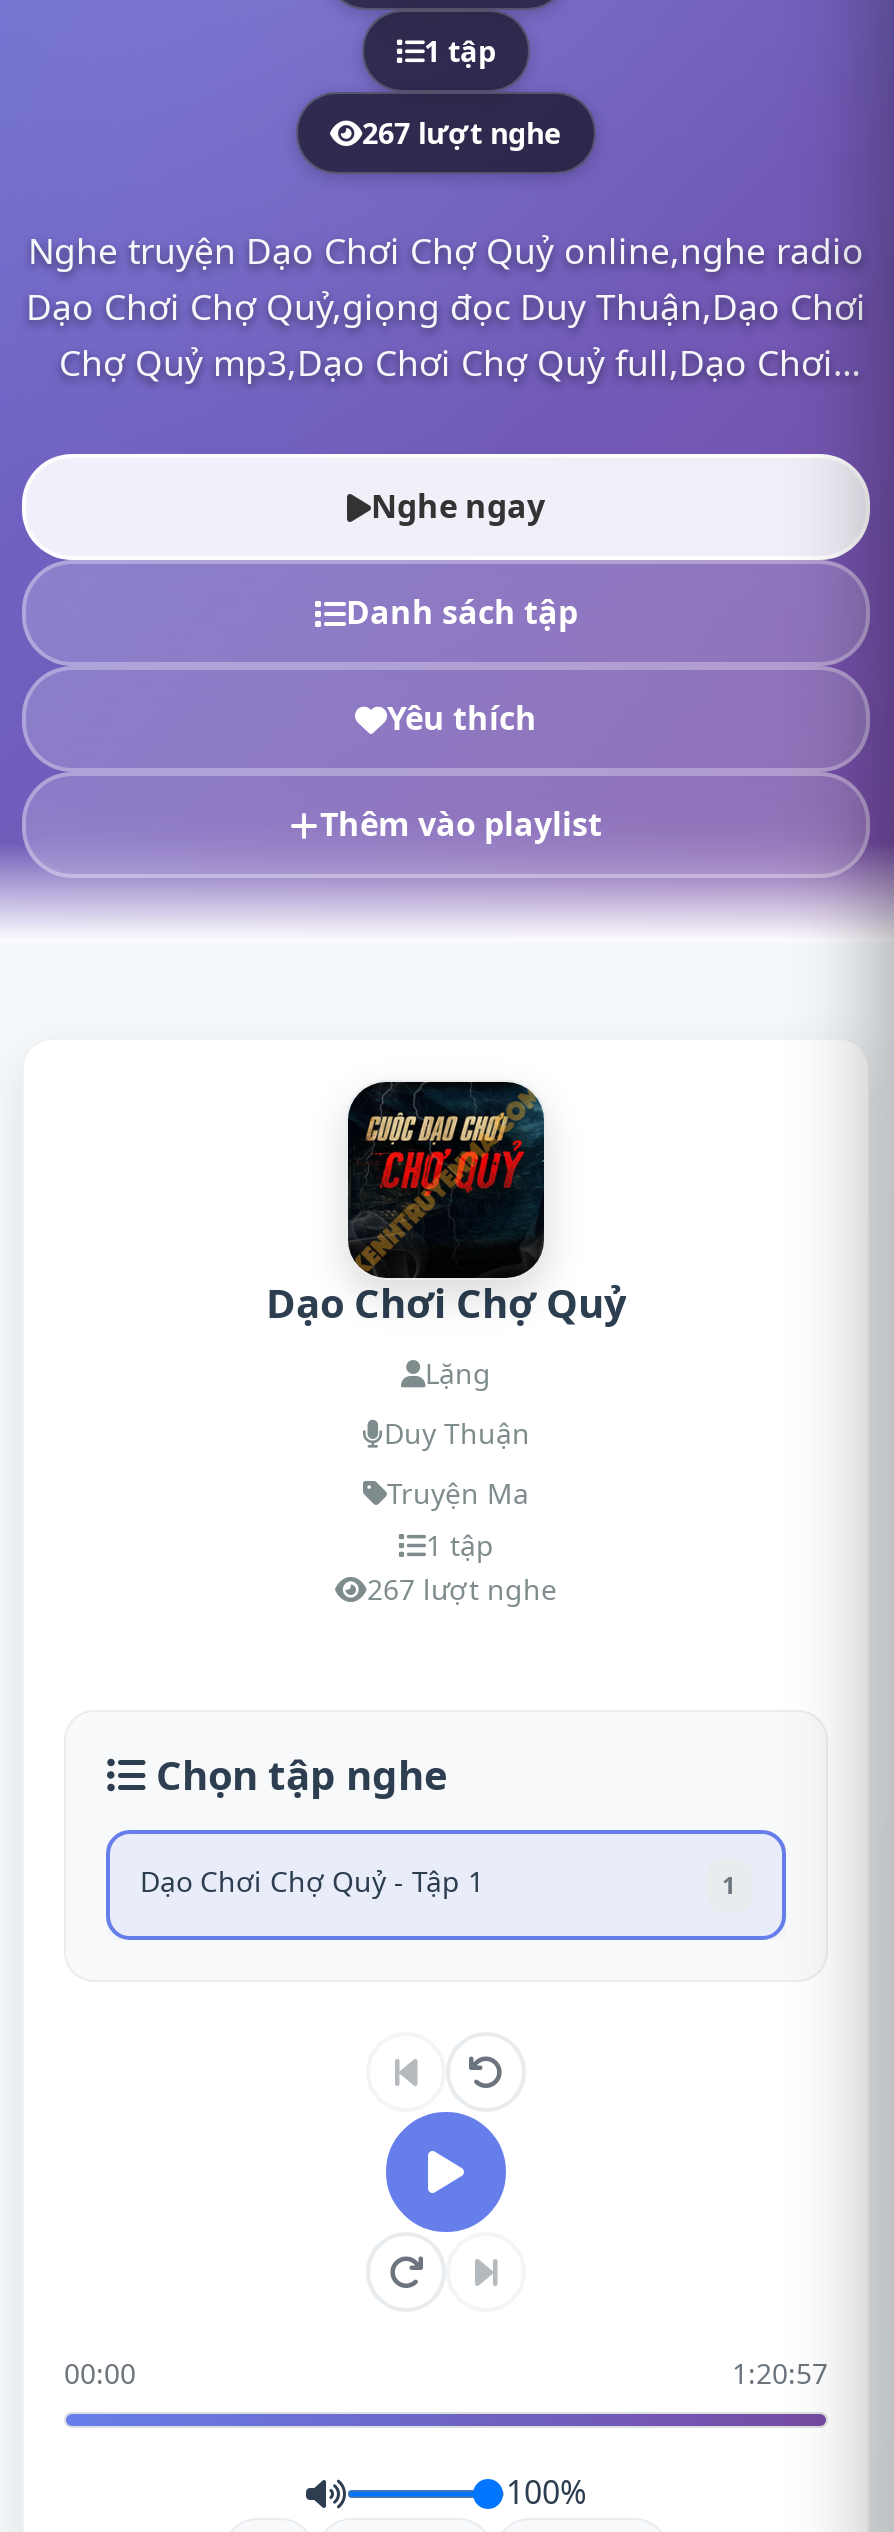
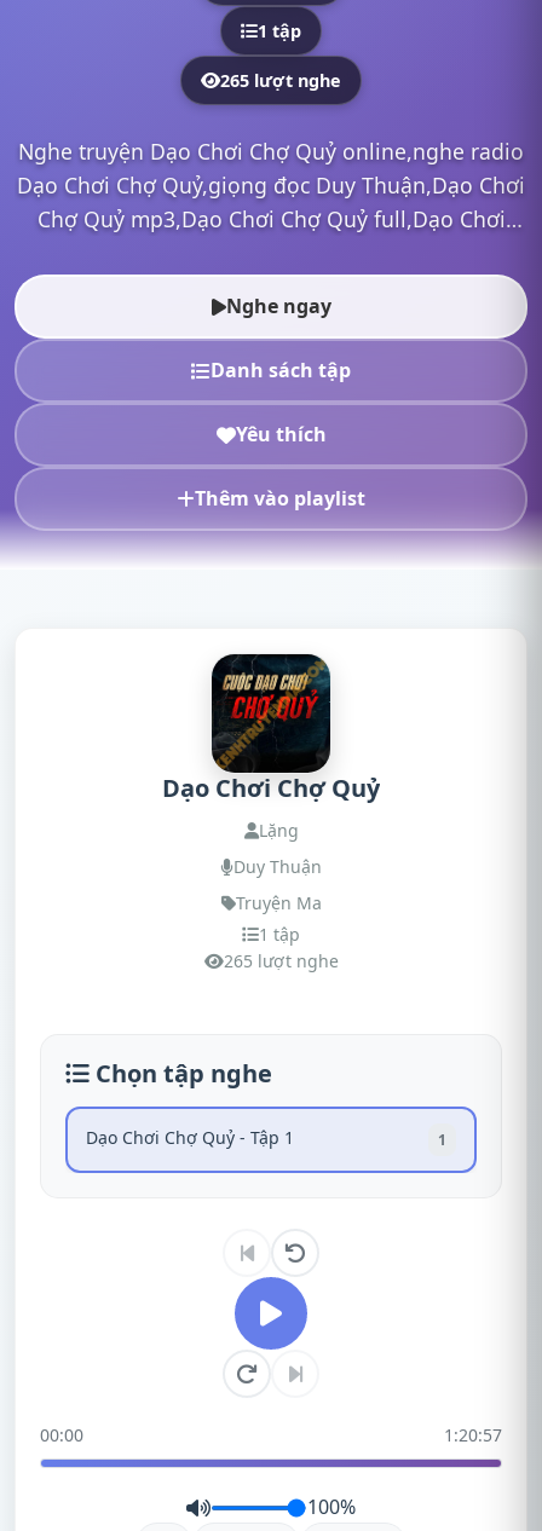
- 267 lượt nghe
+ 265 lượt nghe

- 267 lượt nghe
+ 265 lượt nghe
